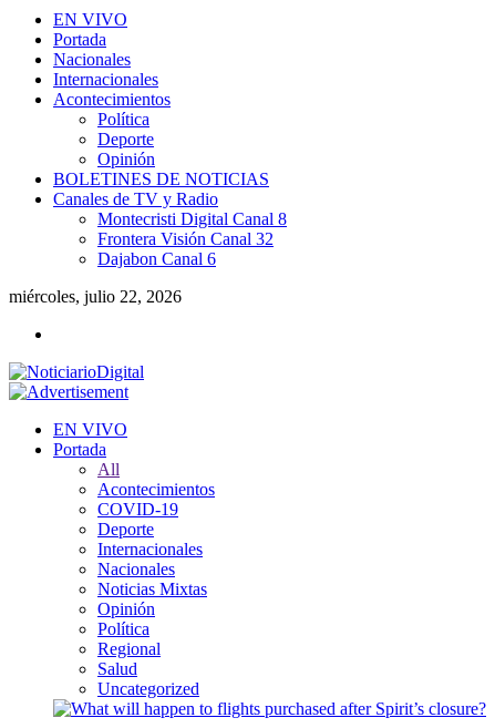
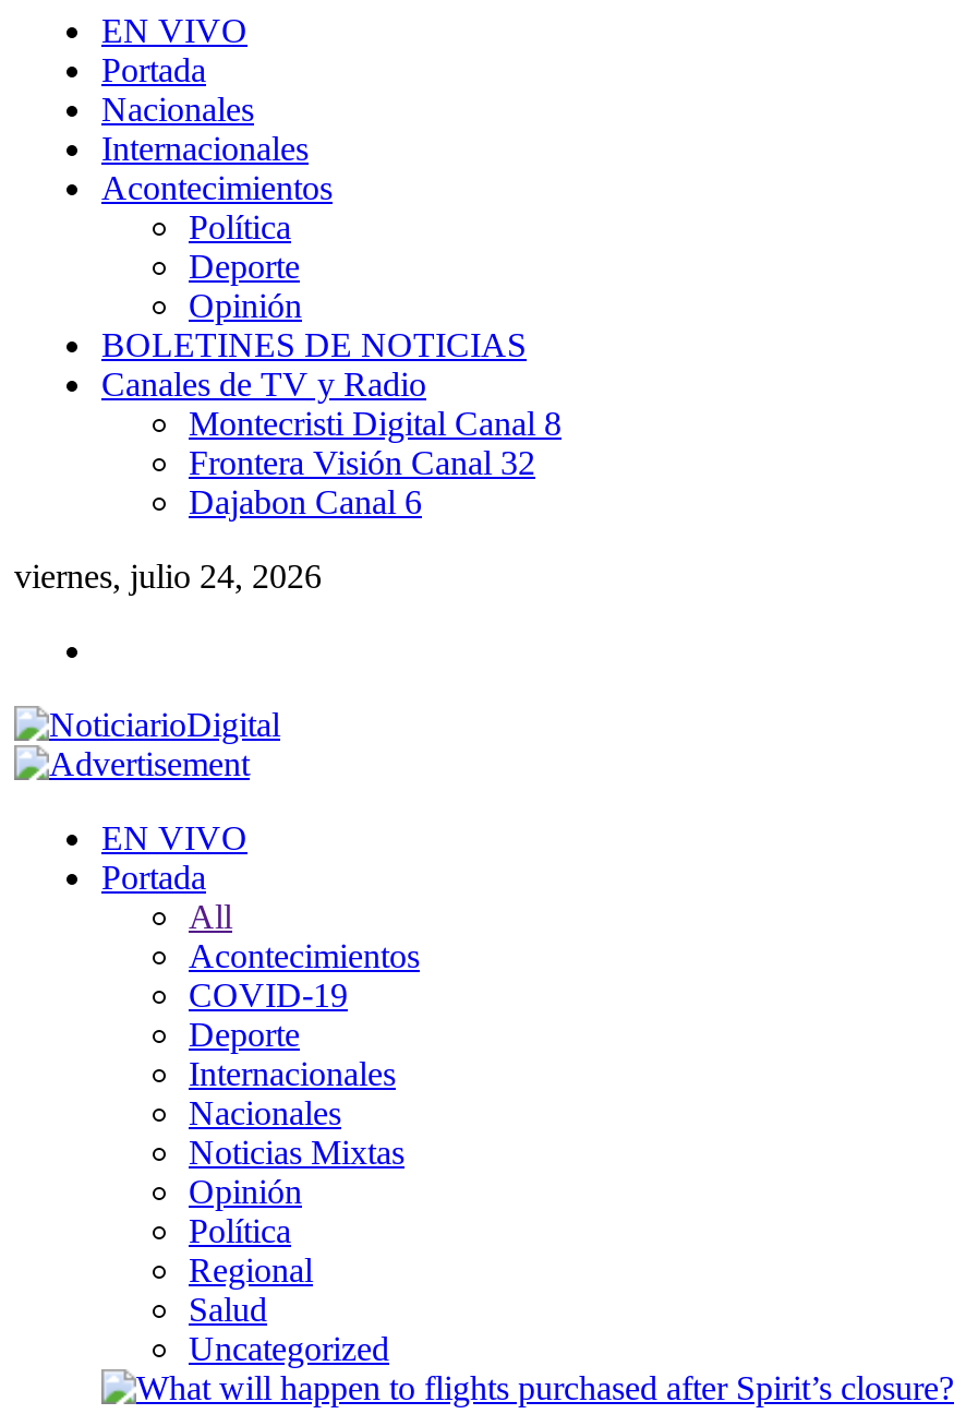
- miércoles, julio 22, 2026
+ viernes, julio 24, 2026
